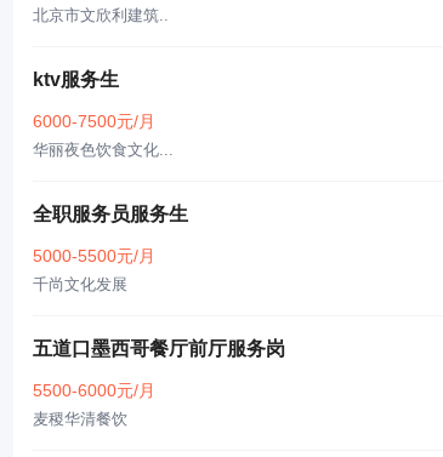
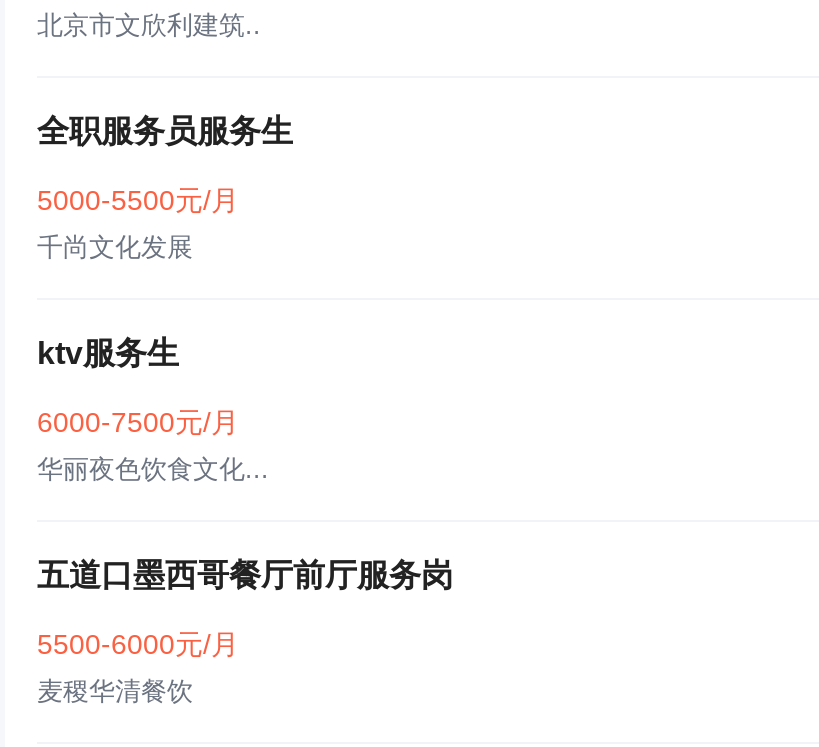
moved down: ktv服务生 | 6000-7500元/月 | 华丽夜色饮食文化...

moved up: 全职服务员服务生 | 5000-5500元/月 | 千尚文化发展
